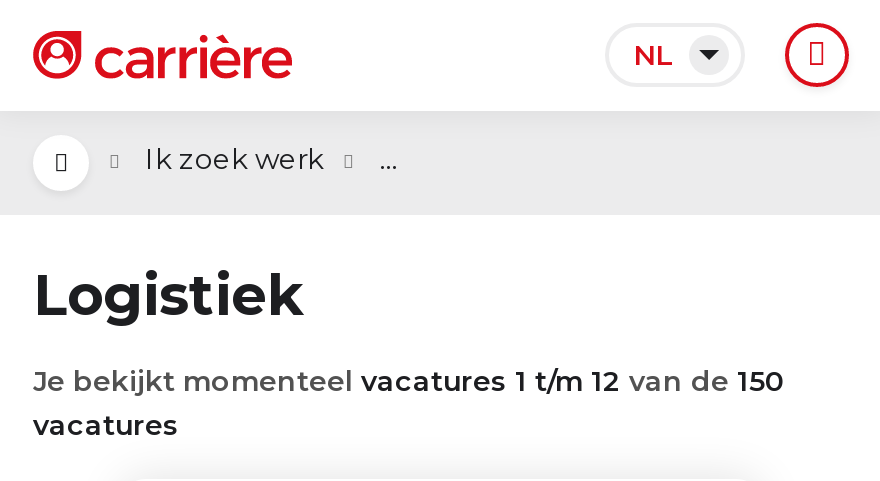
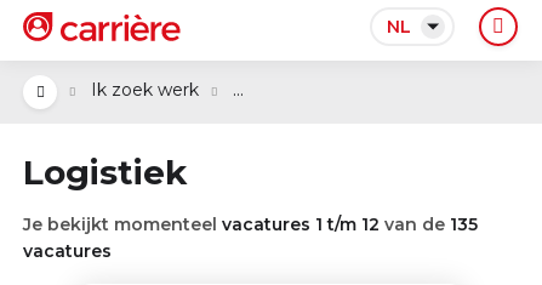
- Je bekijkt momenteel vacatures 1 t/m 12 van de 150
+ Je bekijkt momenteel vacatures 1 t/m 12 van de 135
